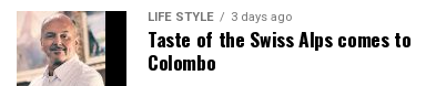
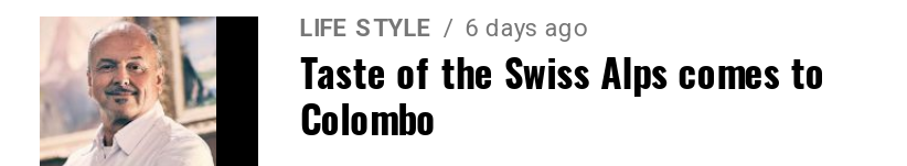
- LIFE STYLE 3 days ago
+ LIFE STYLE 6 days ago
